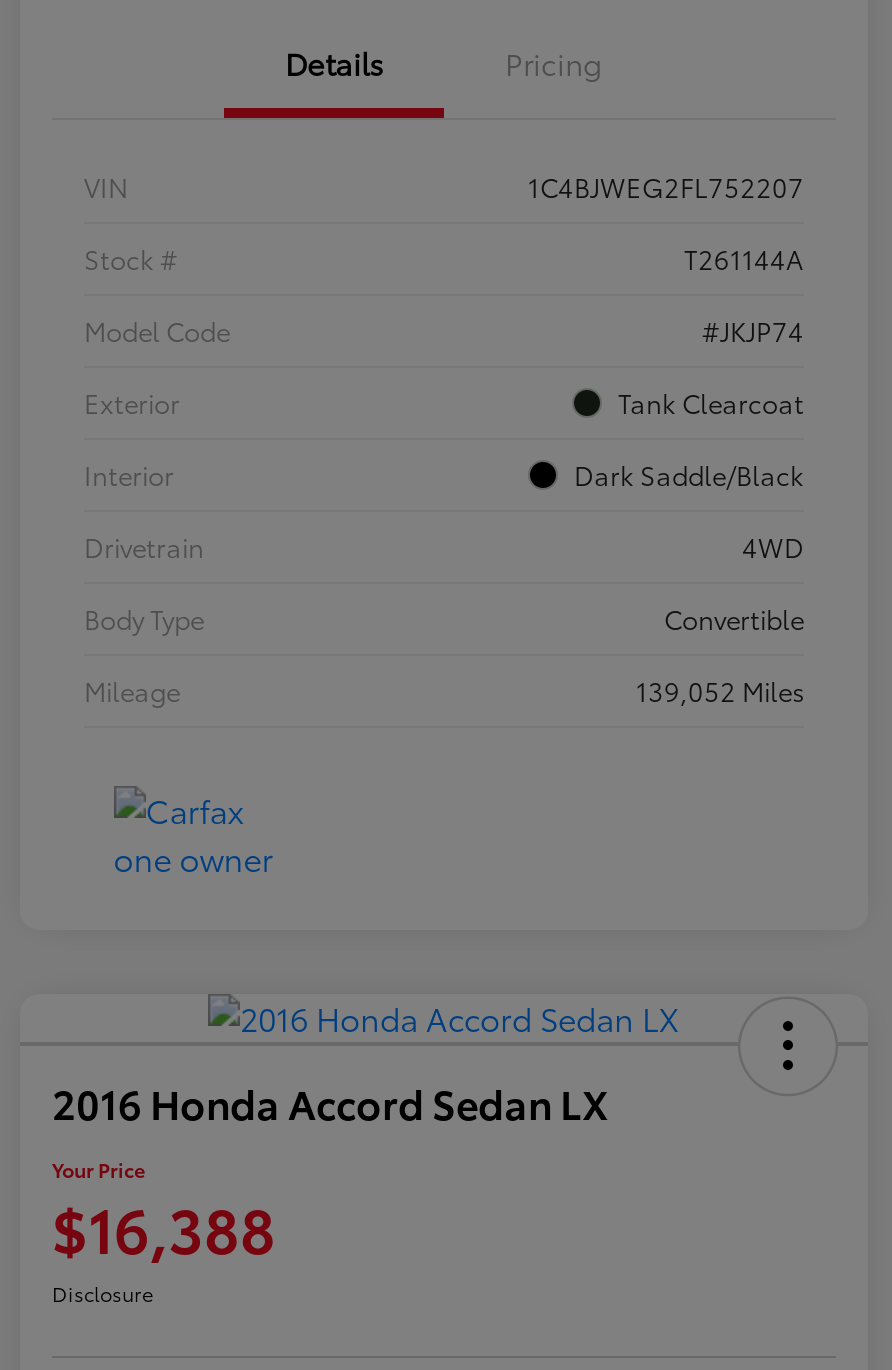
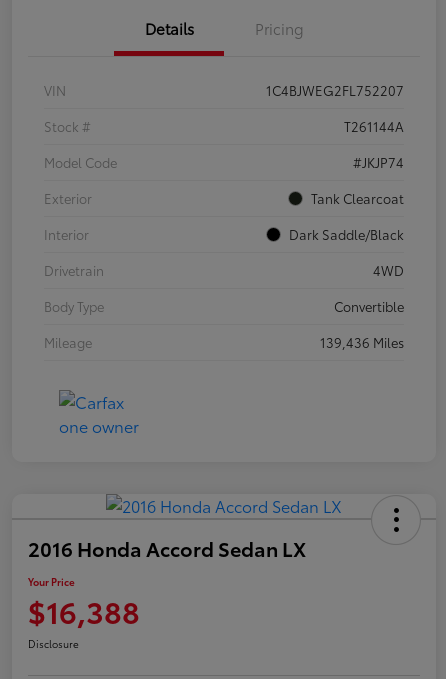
- 139,052 Miles
+ 139,436 Miles
